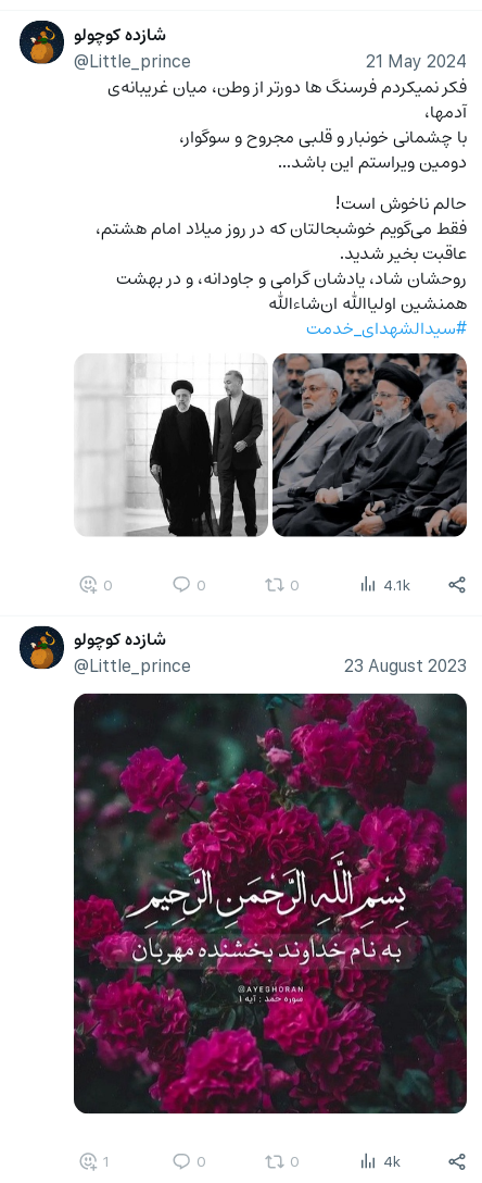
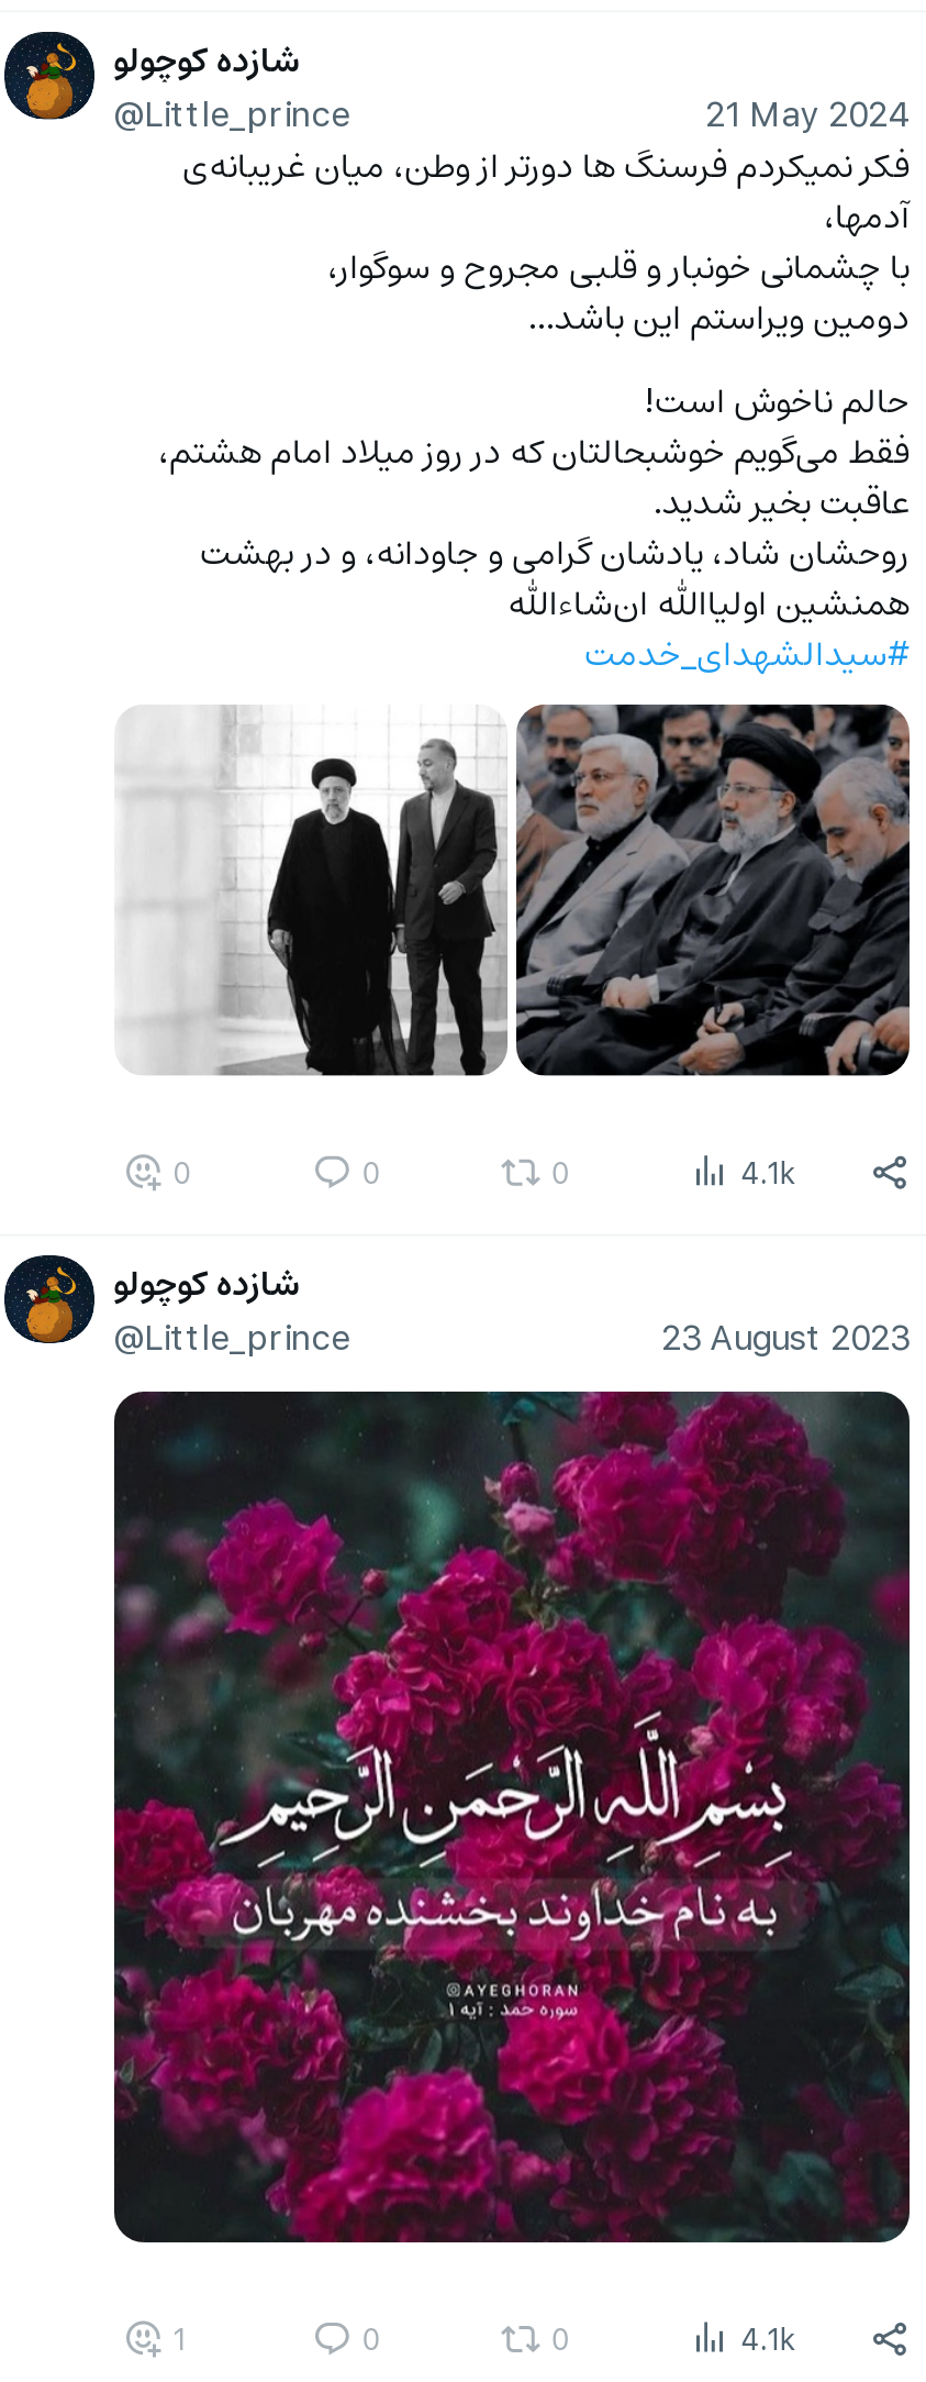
- 4k
+ 4.1k
